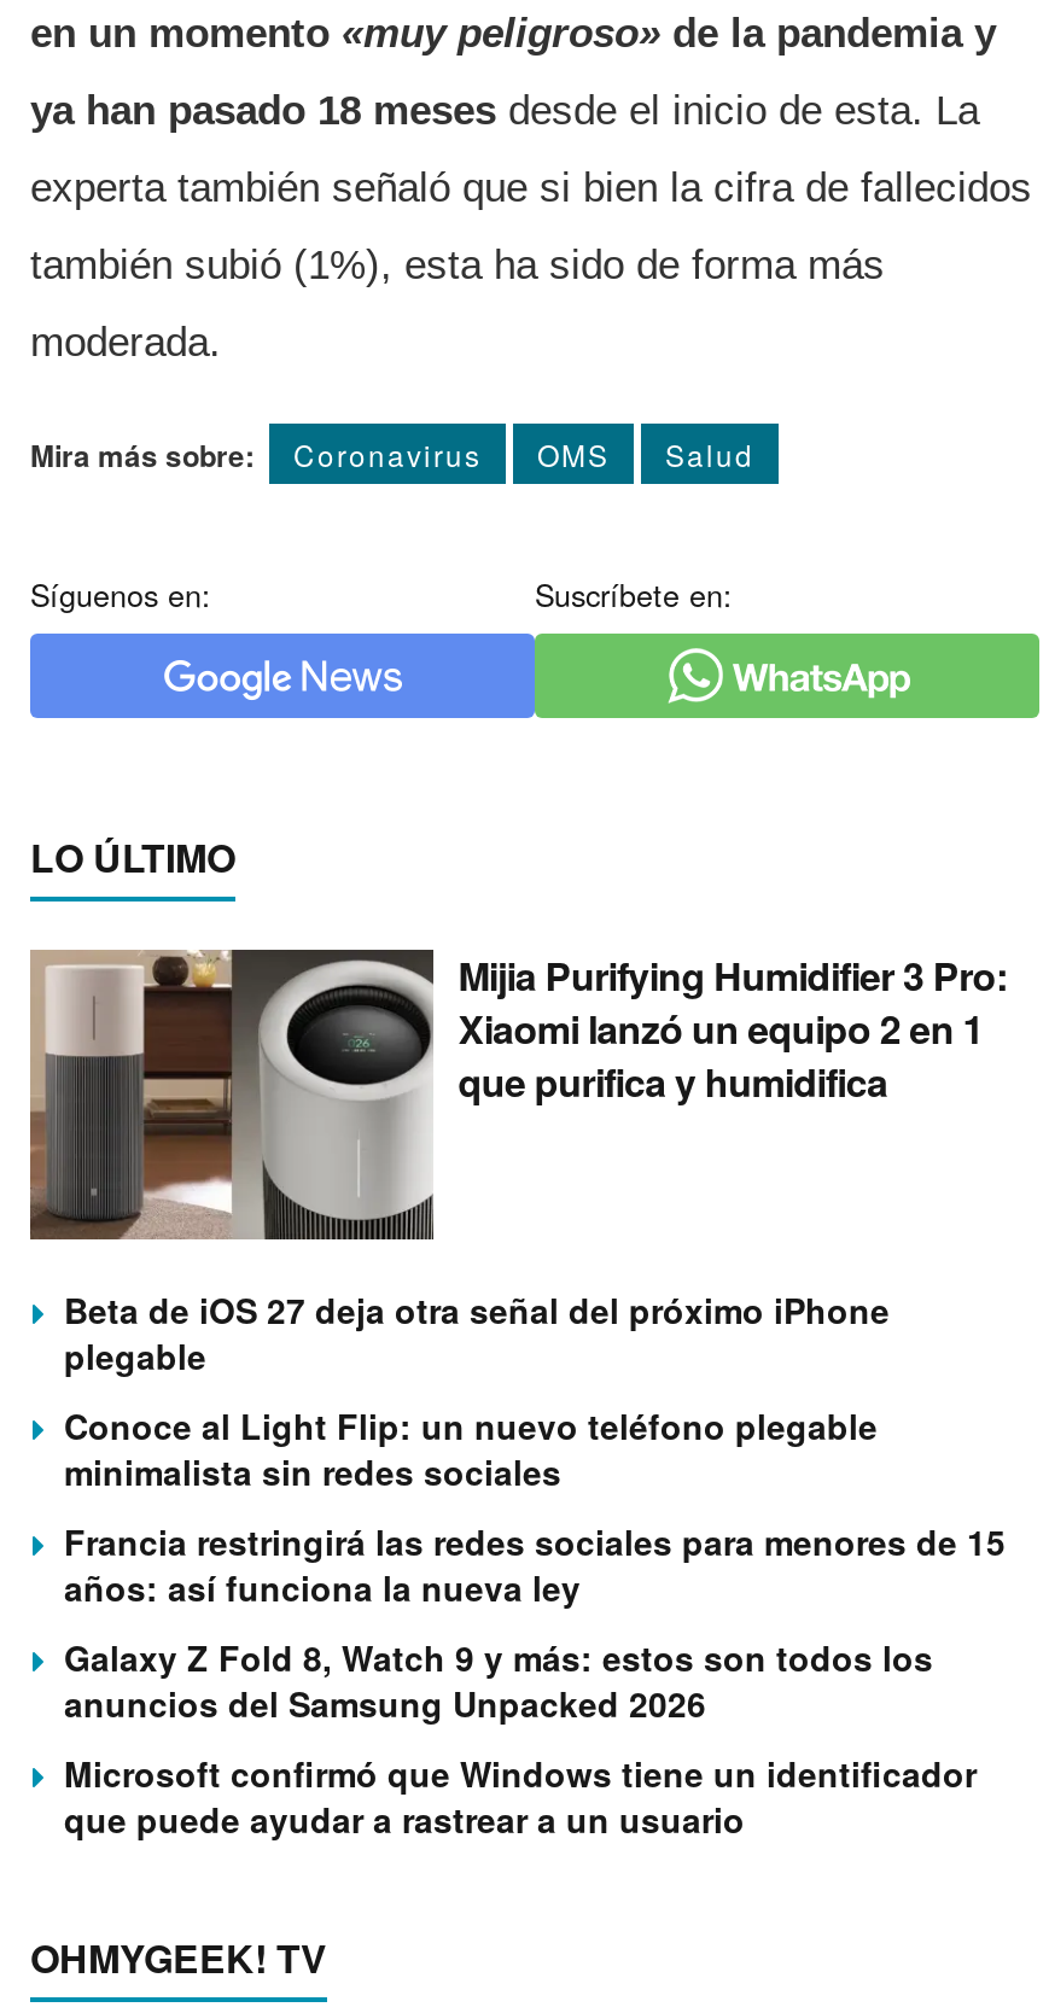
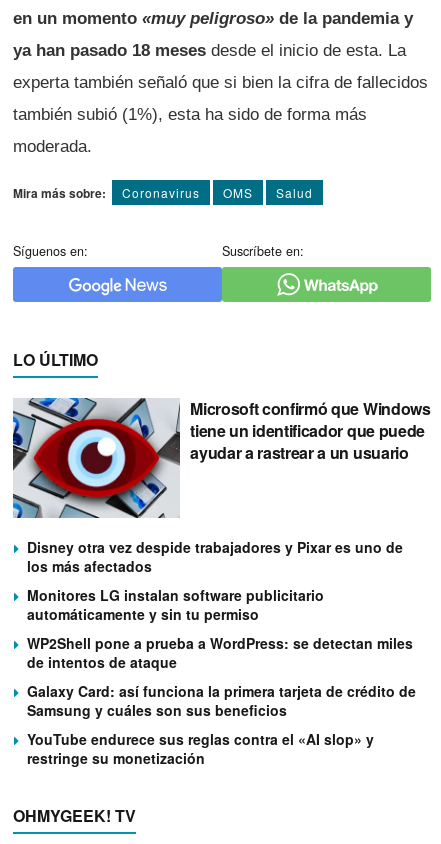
- [image]
- Mijia Purifying Humidifier 3 Pro:
- Xiaomi lanzó un equipo 2 en 1
- que purifica y humidifica
+ [image]
+ Microsoft confirmó que Windows
+ tiene un identificador que puede
+ ayudar a rastrear a un usuario

- Beta de iOS 27 deja otra señal del próximo iPhone
- plegable
- Conoce al Light Flip: un nuevo teléfono plegable
- minimalista sin redes sociales
- Francia restringirá las redes sociales para menores de 15
- años: así funciona la nueva ley
- Galaxy Z Fold 8, Watch 9 y más: estos son todos los
- anuncios del Samsung Unpacked 2026
- Microsoft confirmó que Windows tiene un identificador
- que puede ayudar a rastrear a un usuario
+ Disney otra vez despide trabajadores y Pixar es uno de
+ los más afectados
+ Monitores LG instalan software publicitario
+ automáticamente y sin tu permiso
+ WP2Shell pone a prueba a WordPress: se detectan miles
+ de intentos de ataque
+ Galaxy Card: así funciona la primera tarjeta de crédito de
+ Samsung y cuáles son sus beneficios
+ YouTube endurece sus reglas contra el «AI slop» y
+ restringe su monetización
